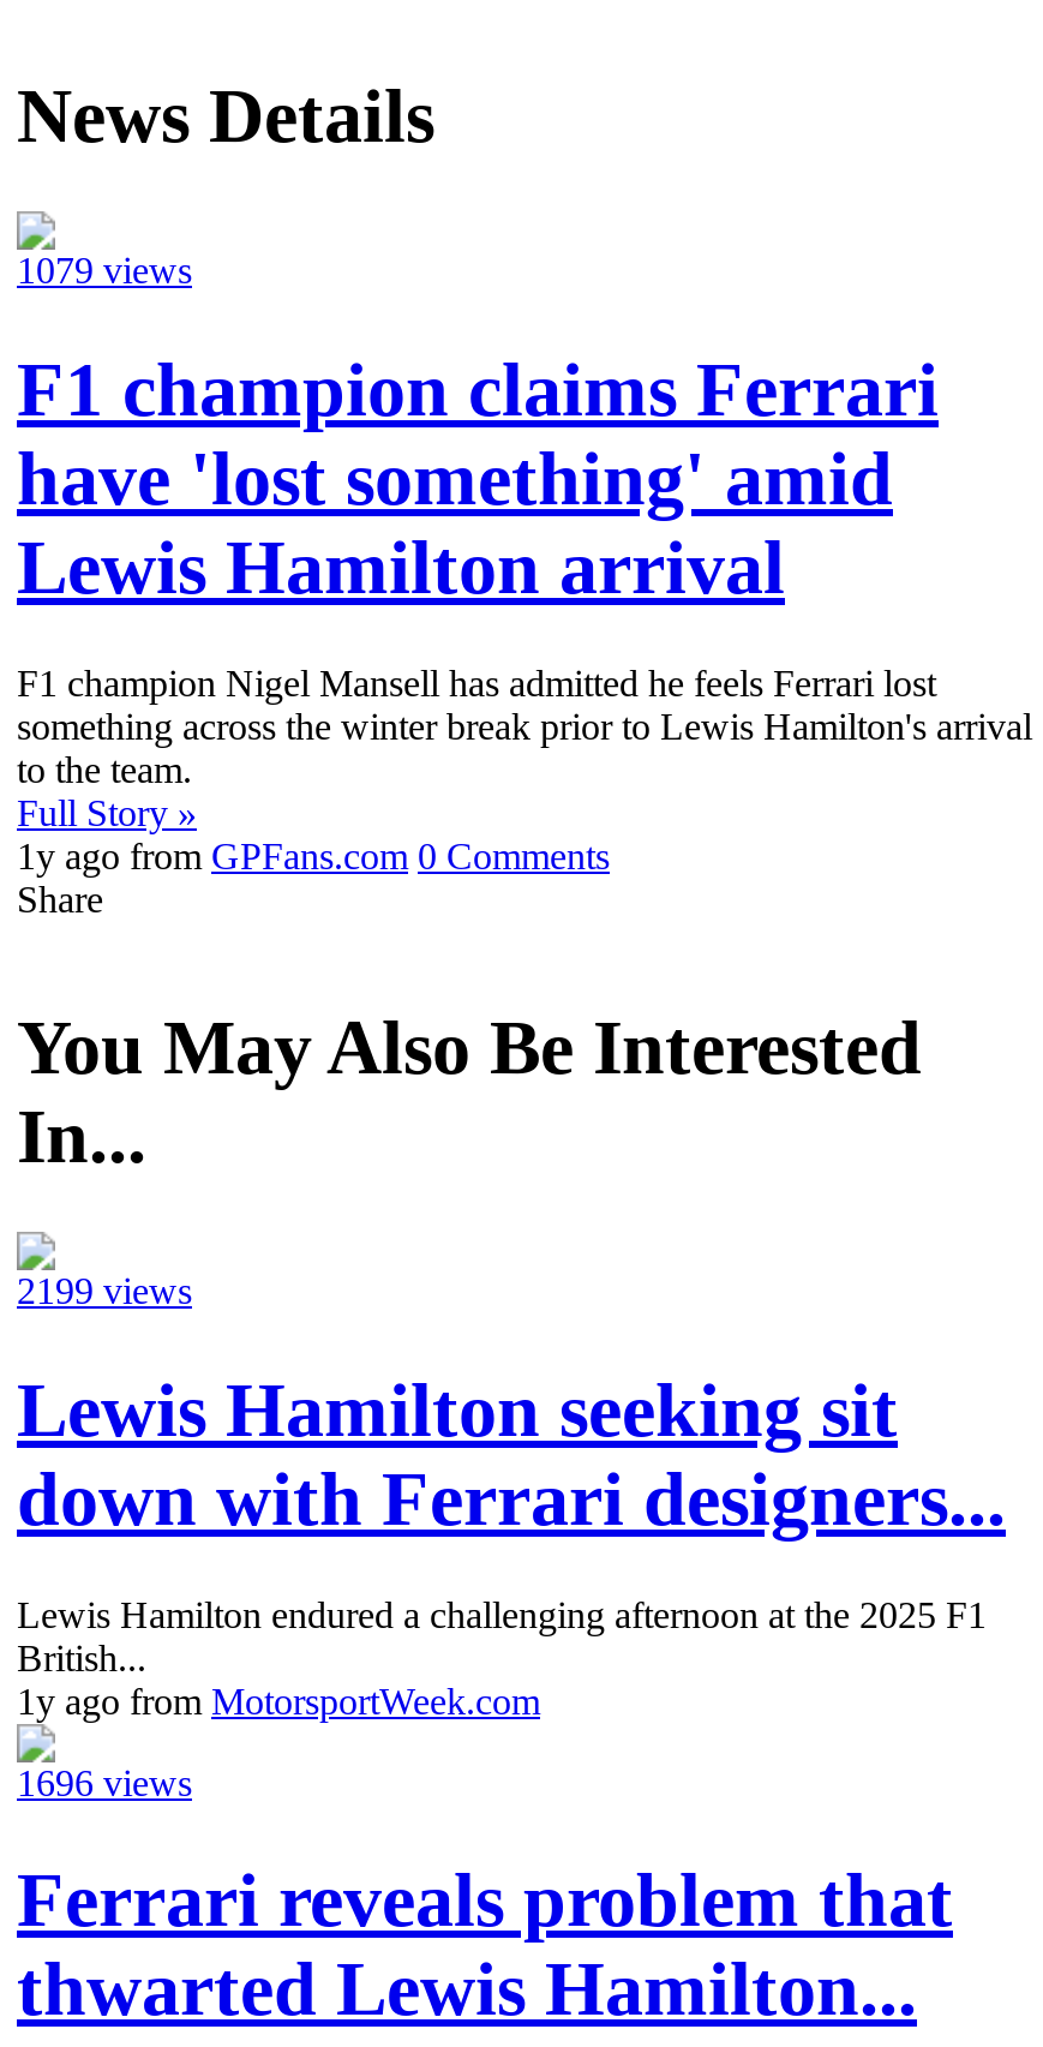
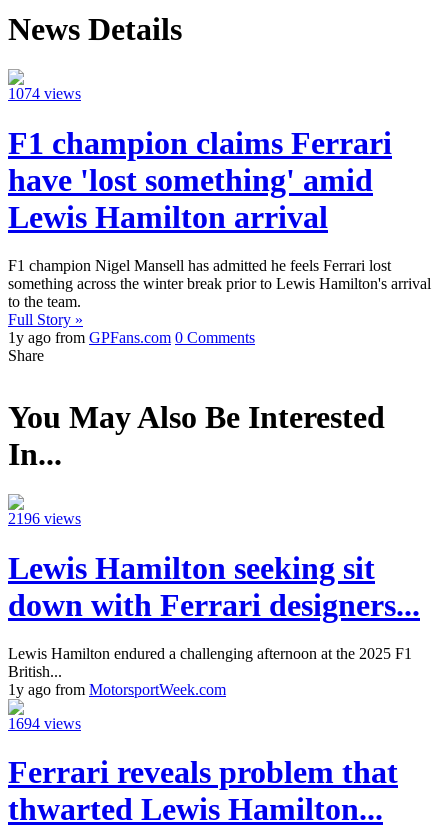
- 1079 views
+ 1074 views

- 2199 views
+ 2196 views

- 1696 views
+ 1694 views
